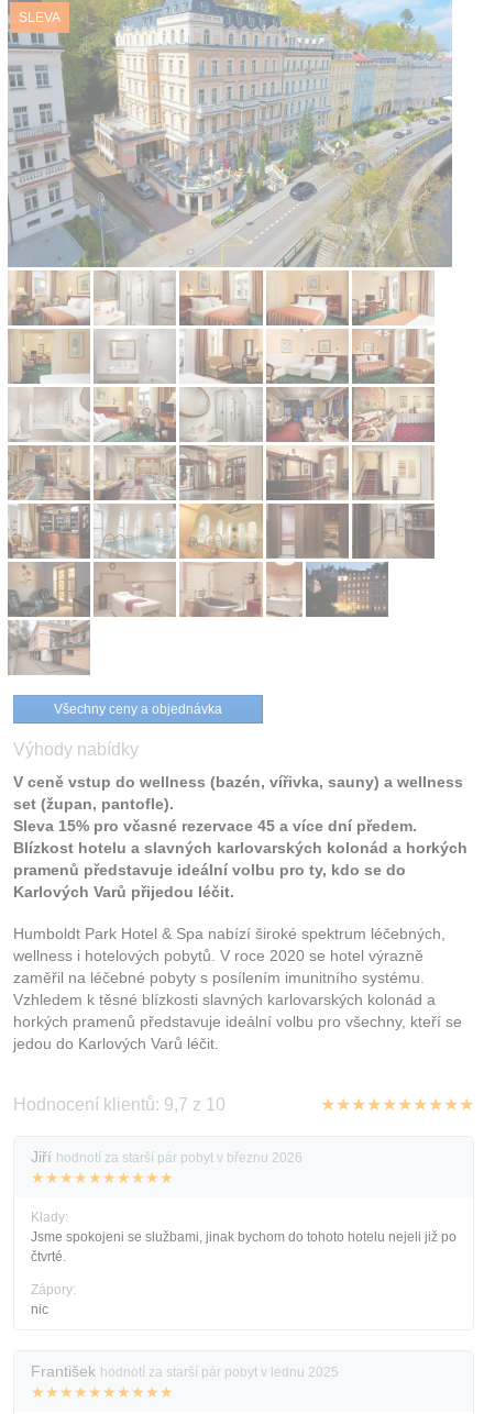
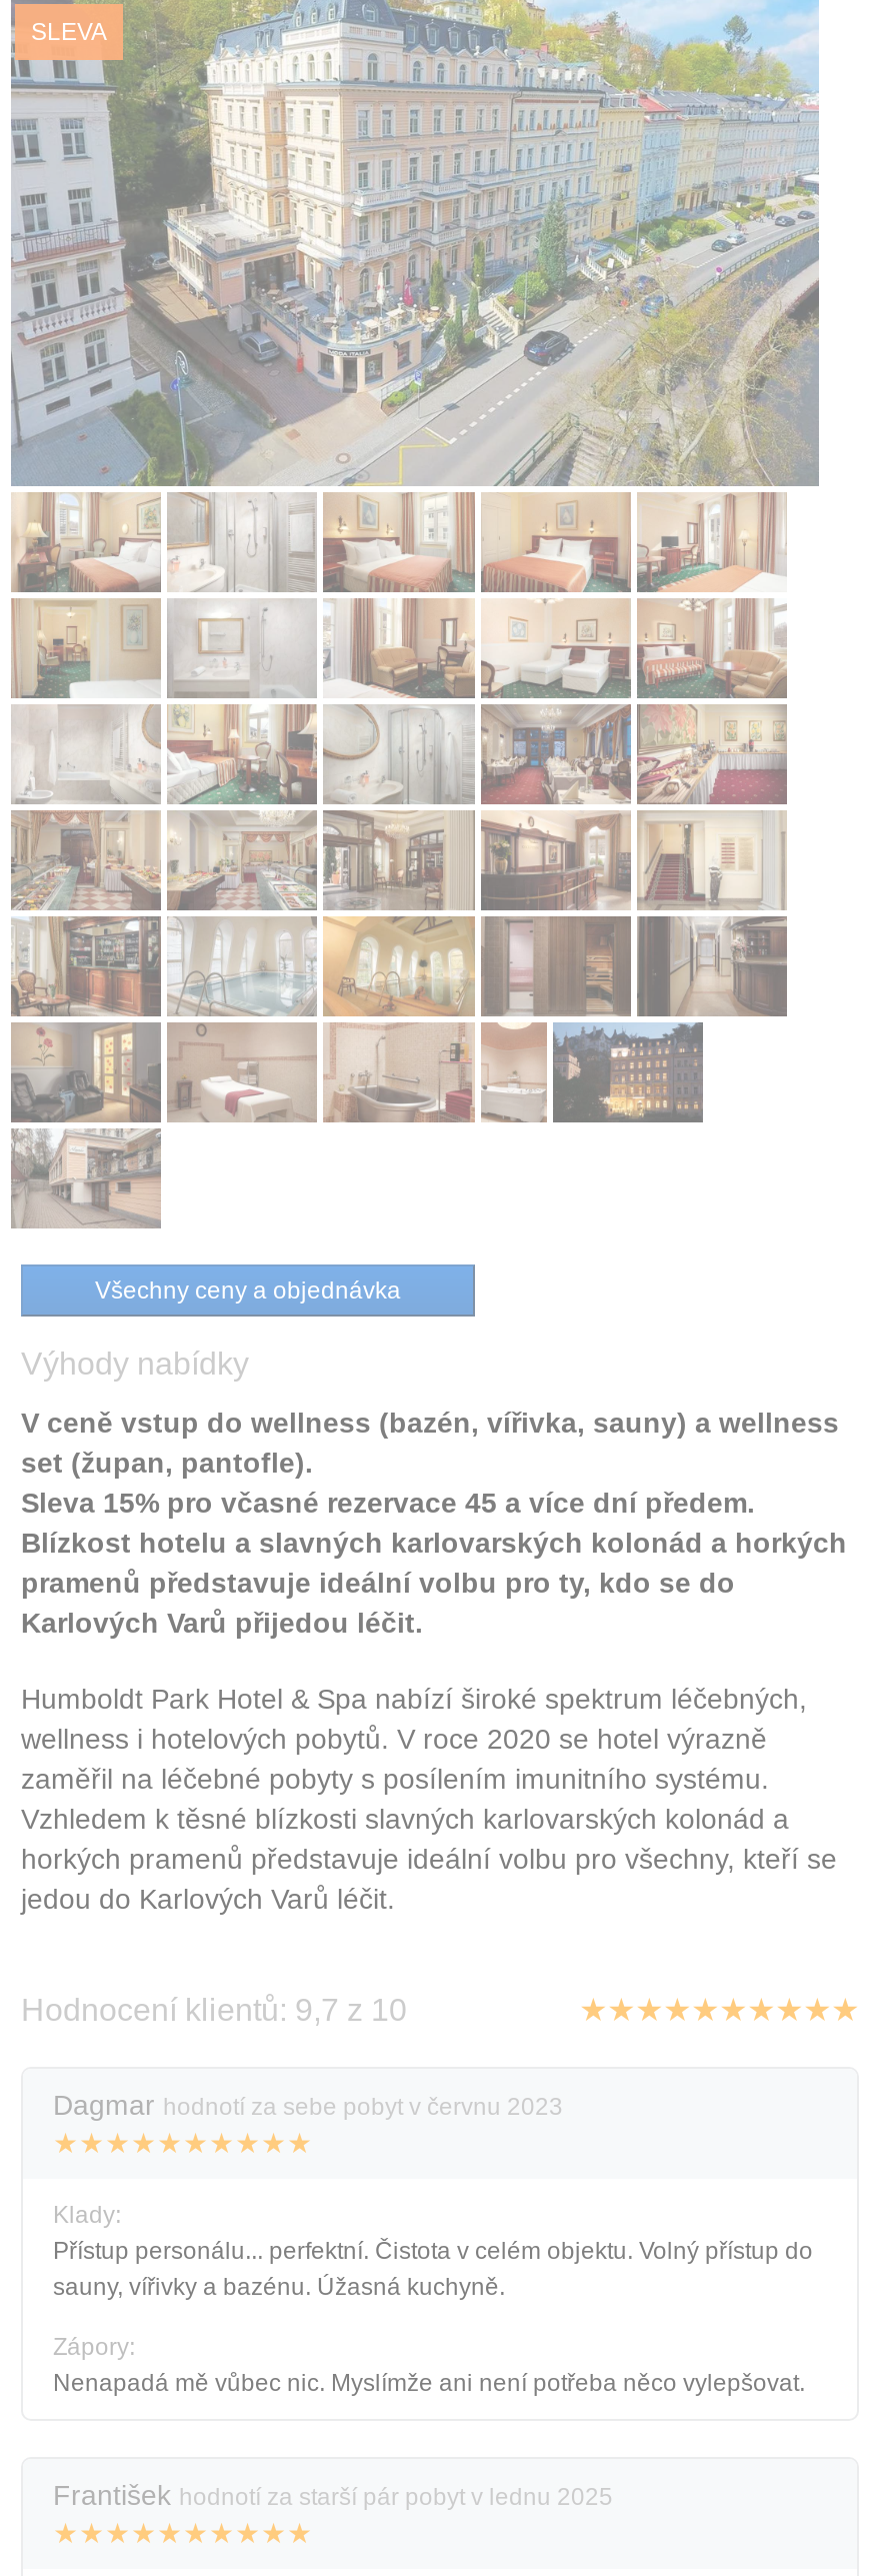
- Jiří hodnotí za starší pár pobyt v březnu 2026
+ Dagmar hodnotí za sebe pobyt v červnu 2023

- Jsme spokojeni se službami, jinak bychom do tohoto hotelu nejeli již po
- čtvrté.
+ Přístup personálu... perfektní. Čistota v celém objektu. Volný přístup do
+ sauny, vířivky a bazénu. Úžasná kuchyně.

- nic
+ Nenapadá mě vůbec nic. Myslímže ani není potřeba něco vylepšovat.
